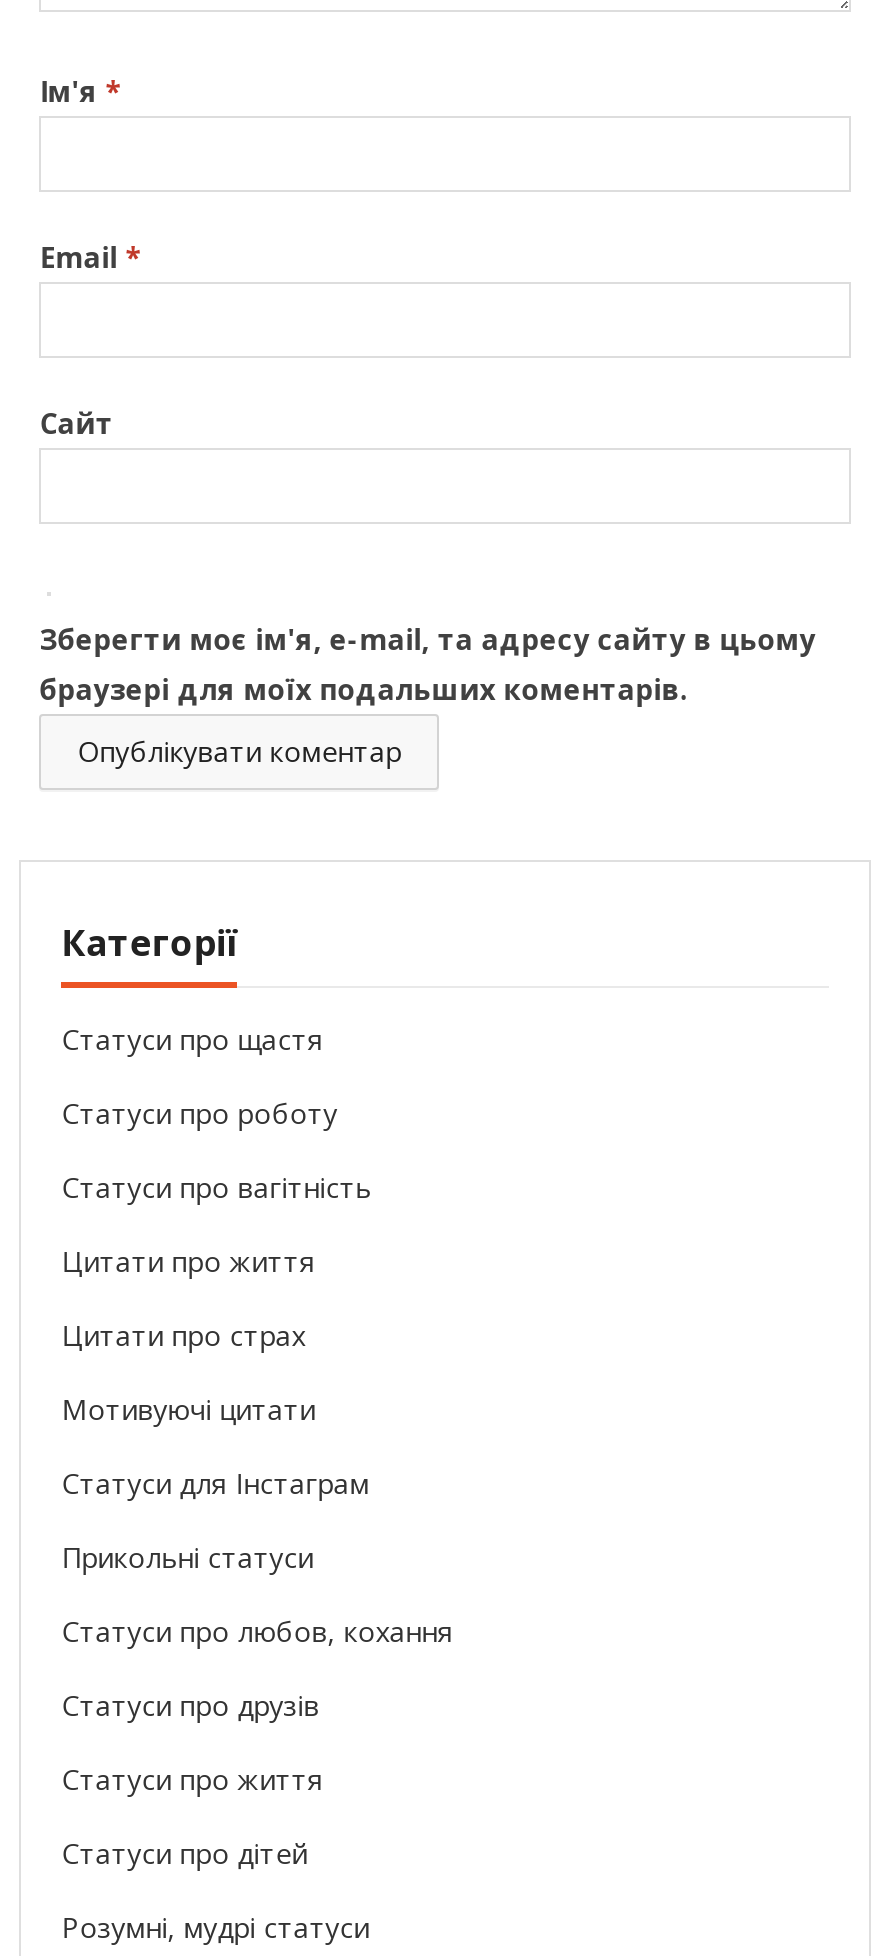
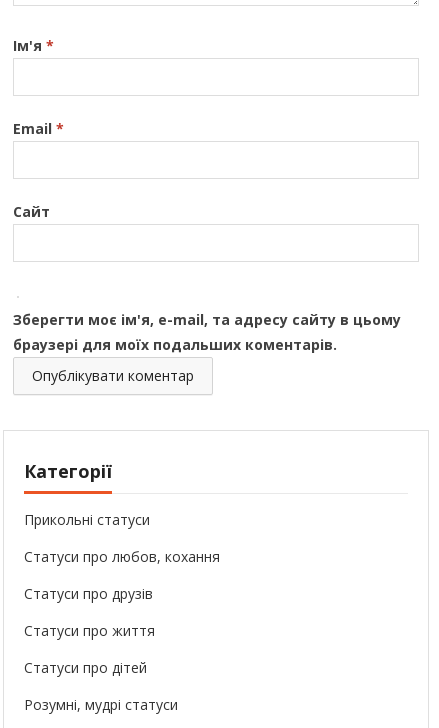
- Статуси про щастя
- Статуси про роботу
- Статуси про вагітність
- Цитати про життя
- Цитати про страх
- Мотивуючі цитати
- Статуси для Інстаграм
